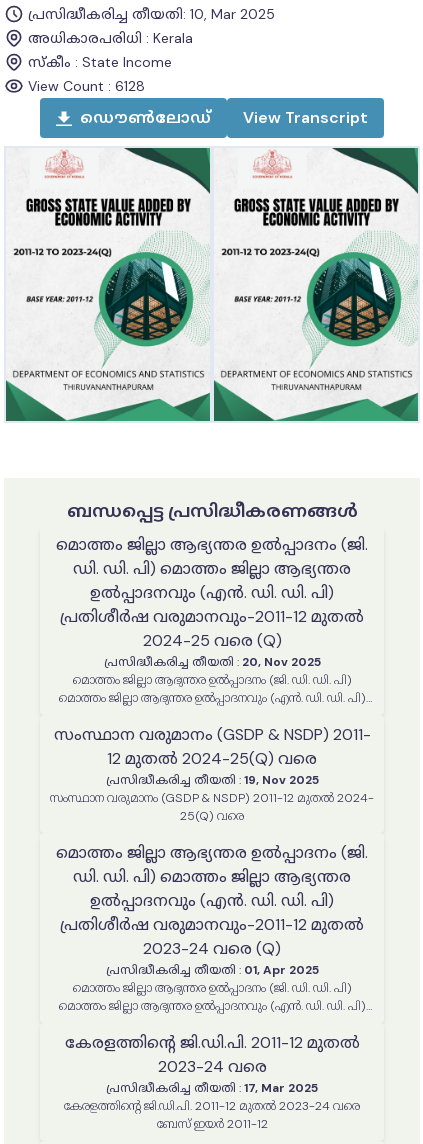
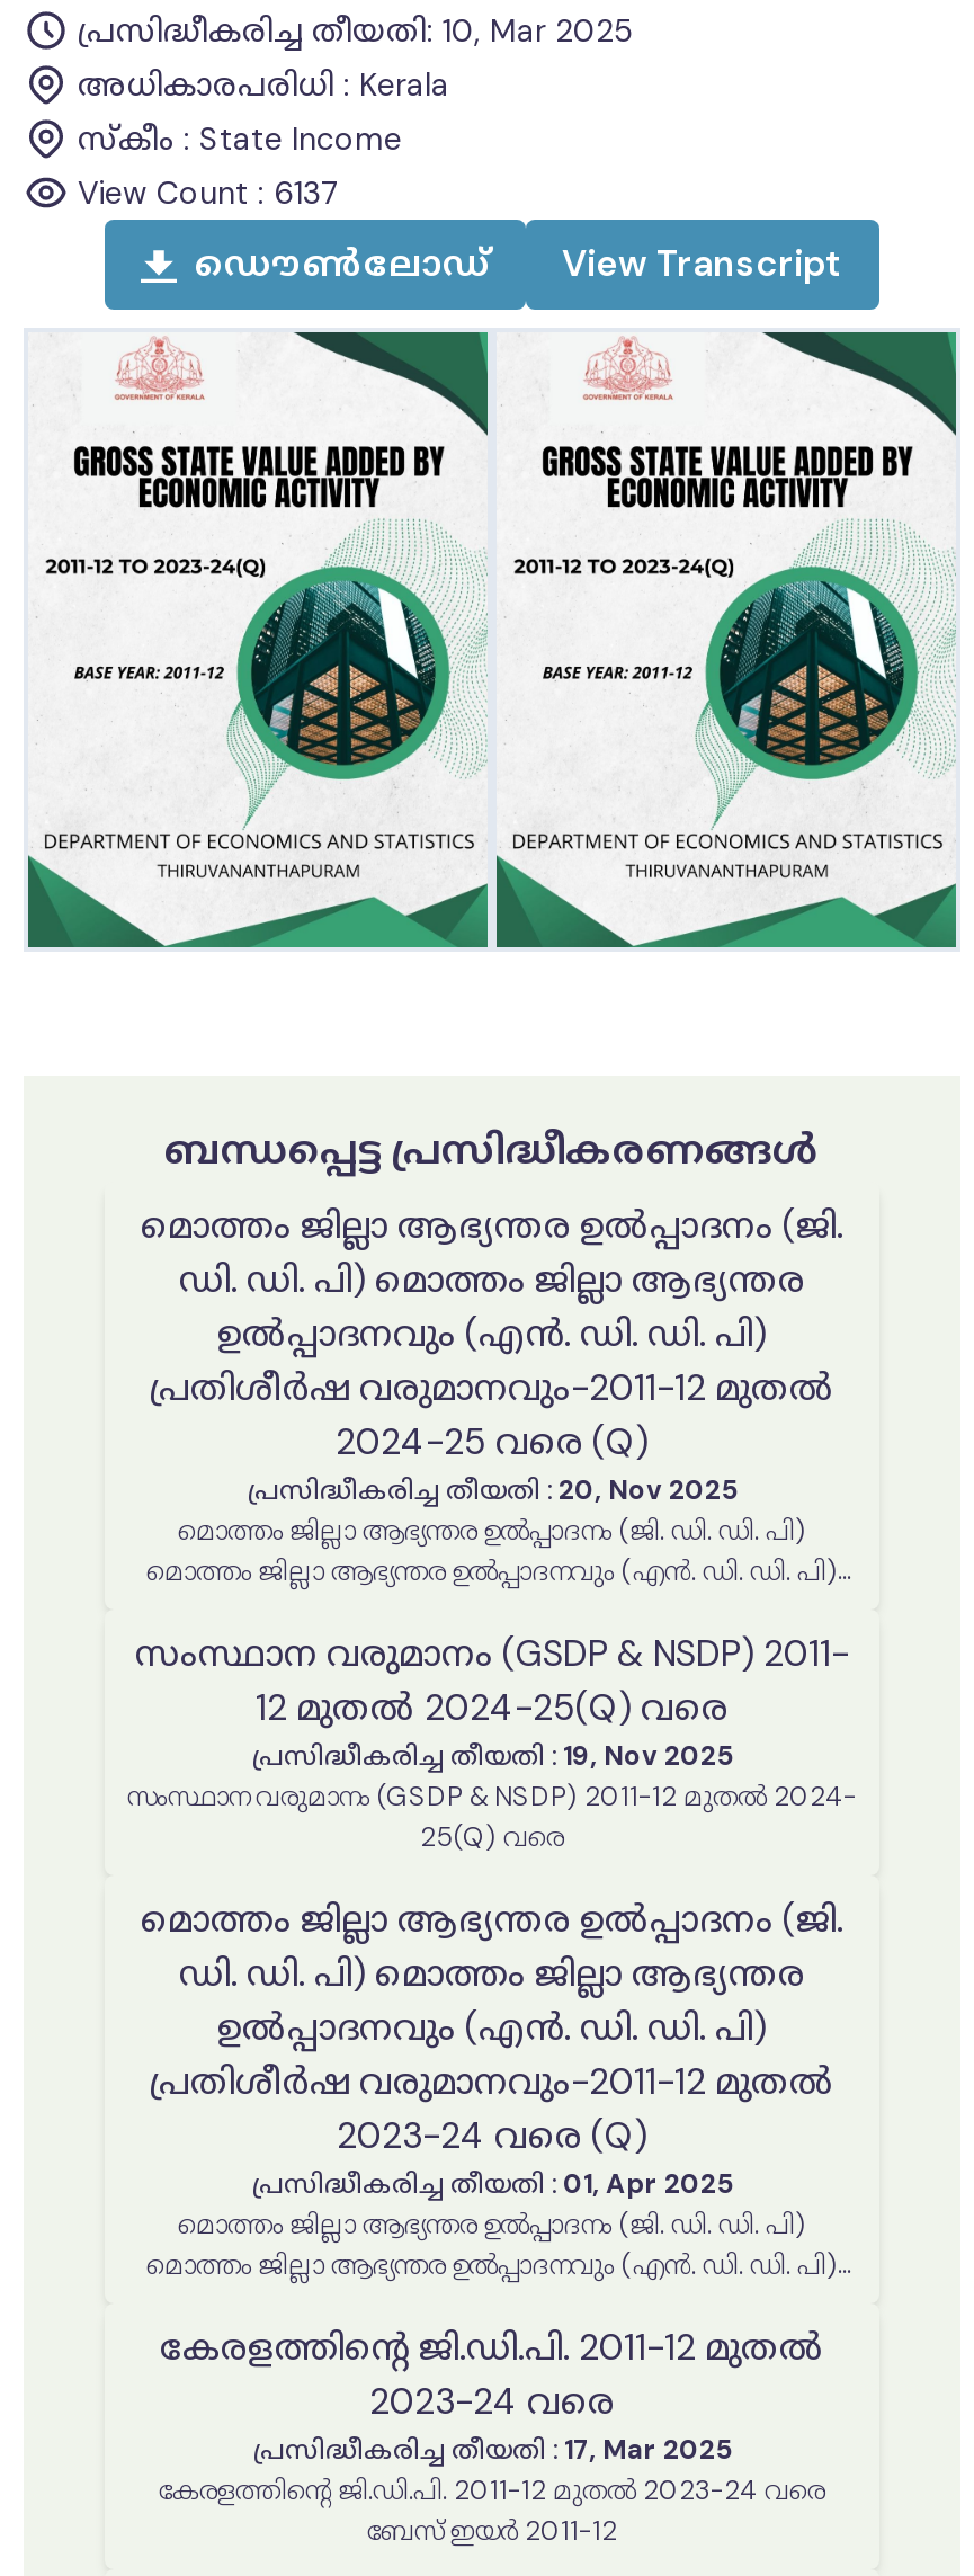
- View Count : 6128
+ View Count : 6137
